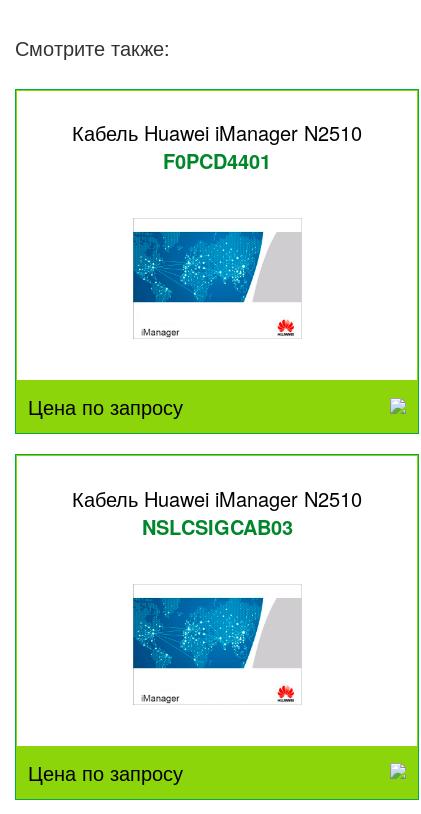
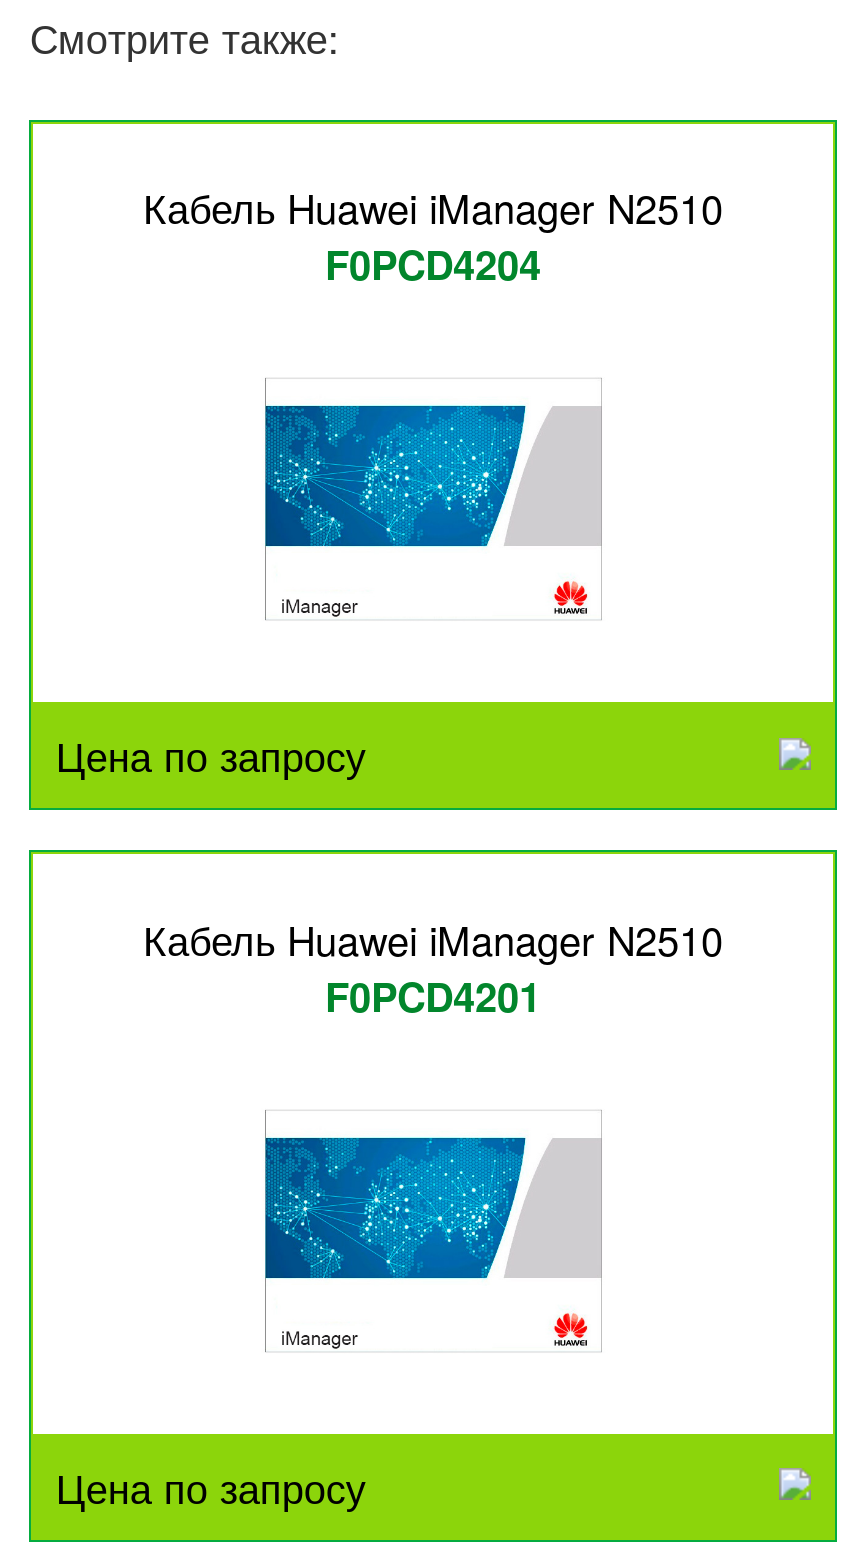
- F0PCD4401
+ F0PCD4204

- NSLCSIGCAB03
+ F0PCD4201
